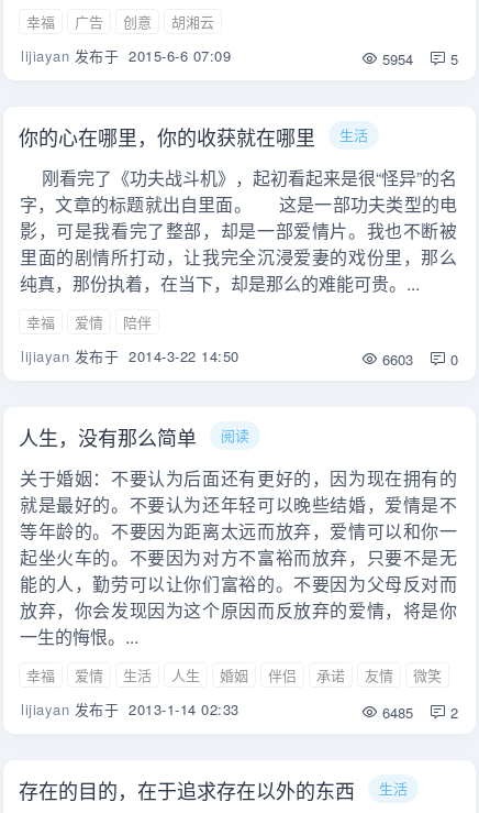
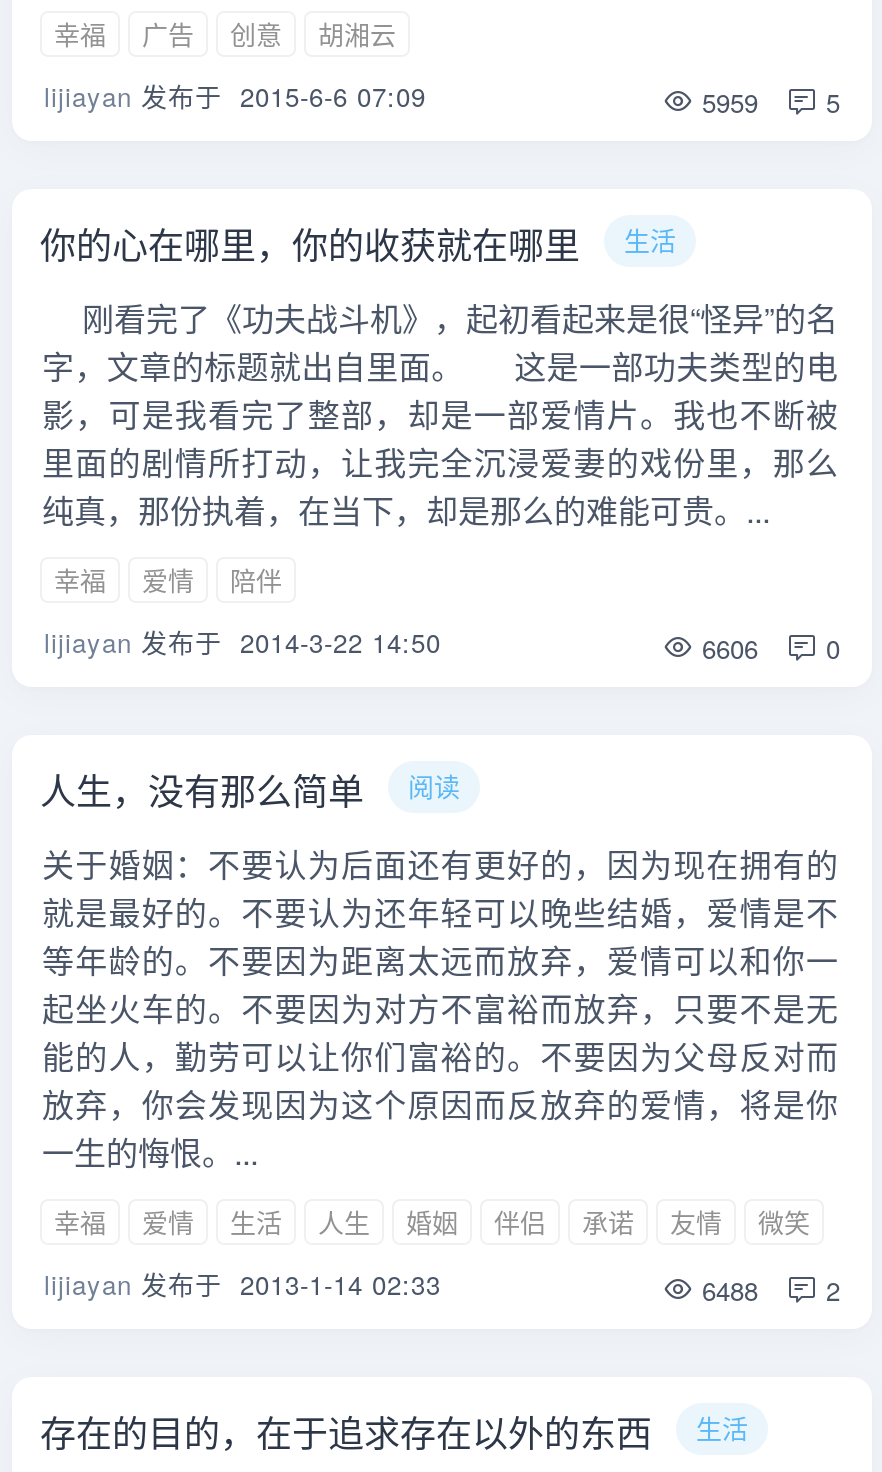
- 5954 5
+ 5959 5

- 6603
+ 6606

- 6485 2
+ 6488 2
